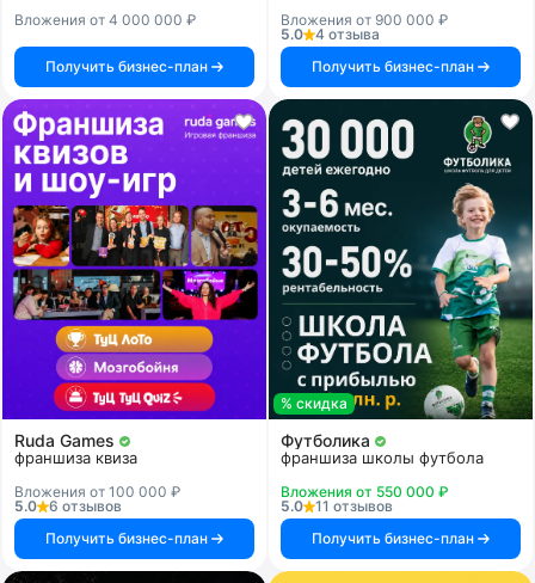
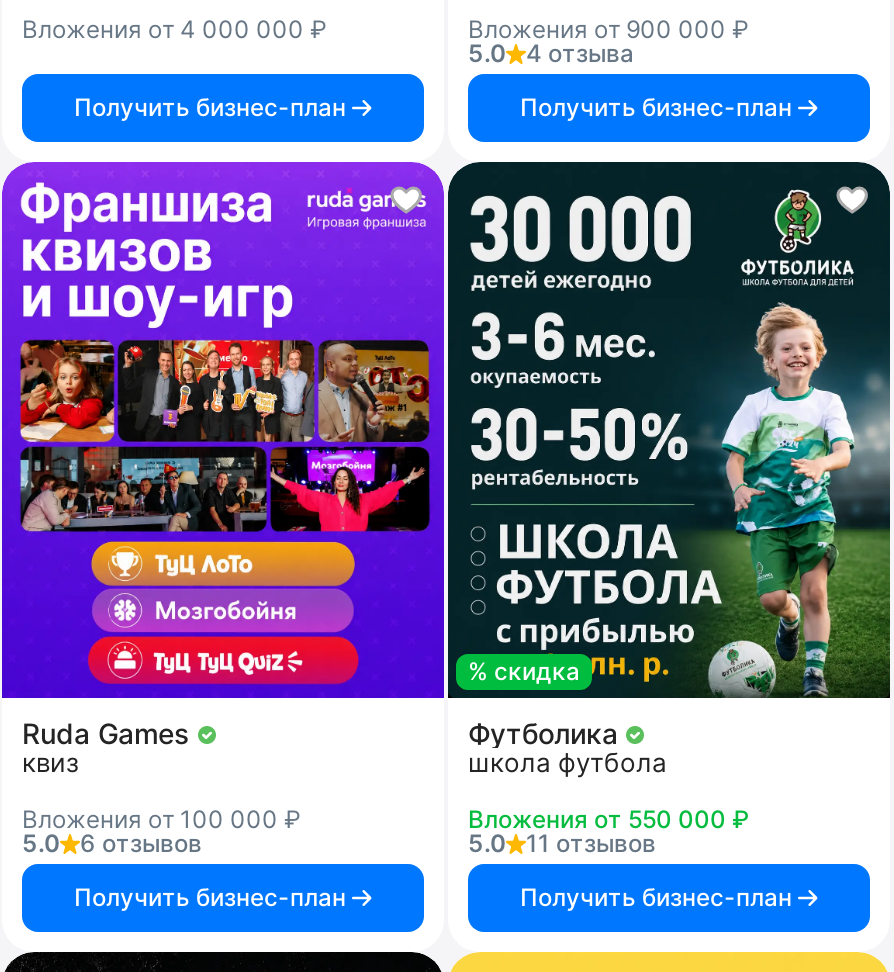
- франшиза квиза
+ квиз

- франшиза школы футбола
+ школа футбола
